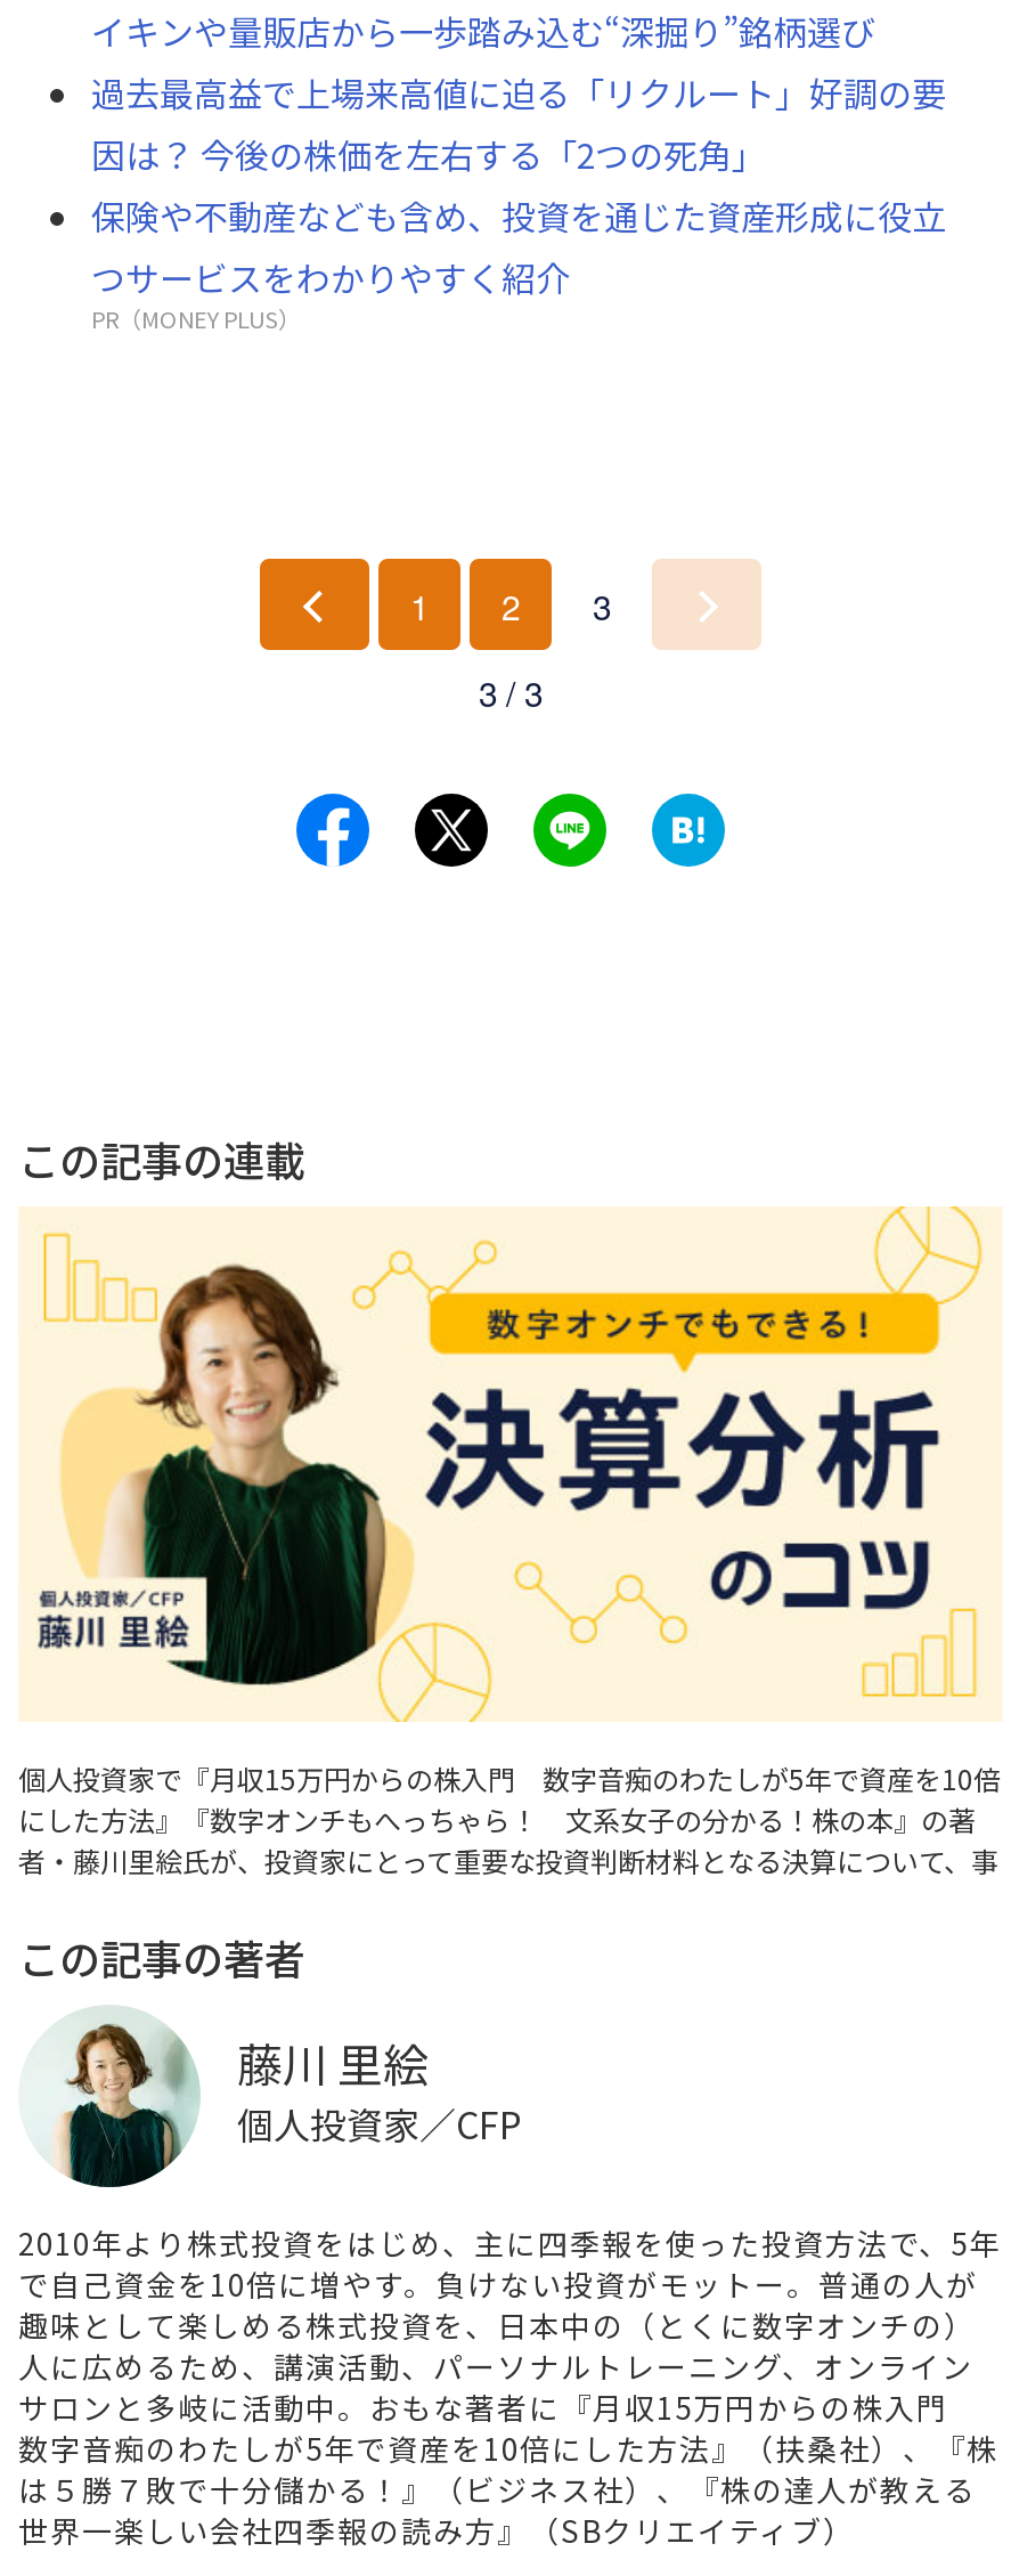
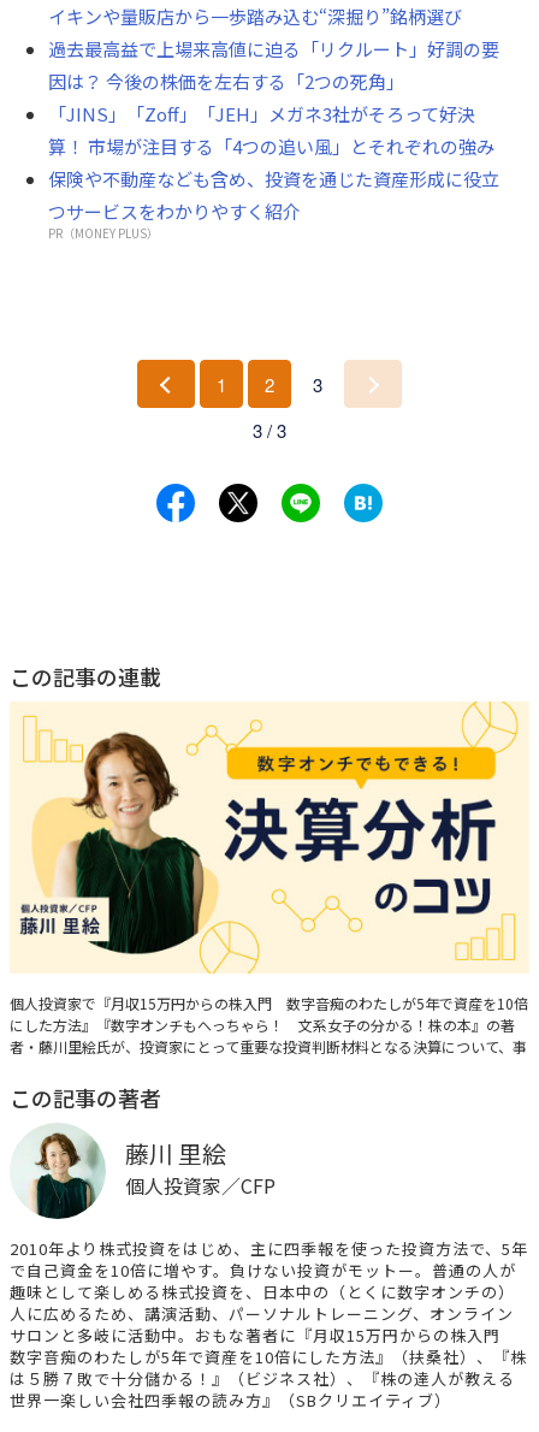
+ 「JINS」「Zoff」「JEH」メガネ3社がそろって好決
+ 算！ 市場が注目する「4つの追い風」とそれぞれの強み
